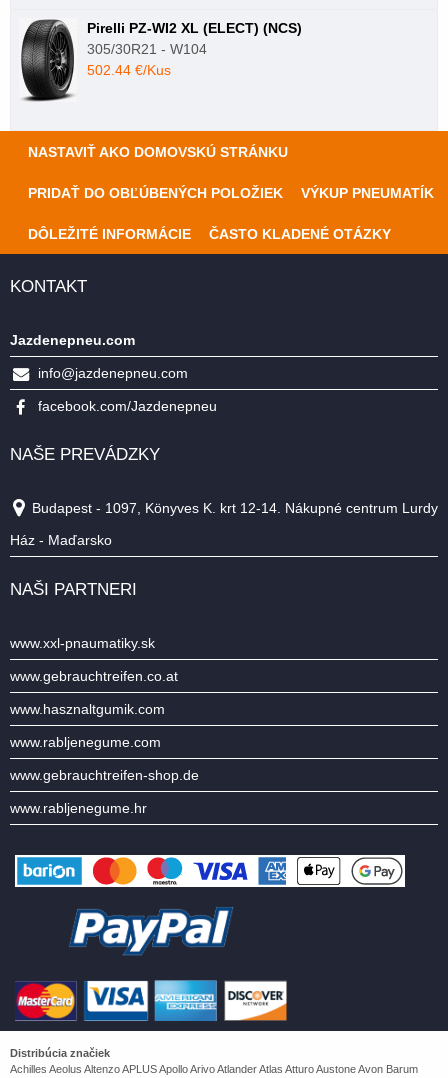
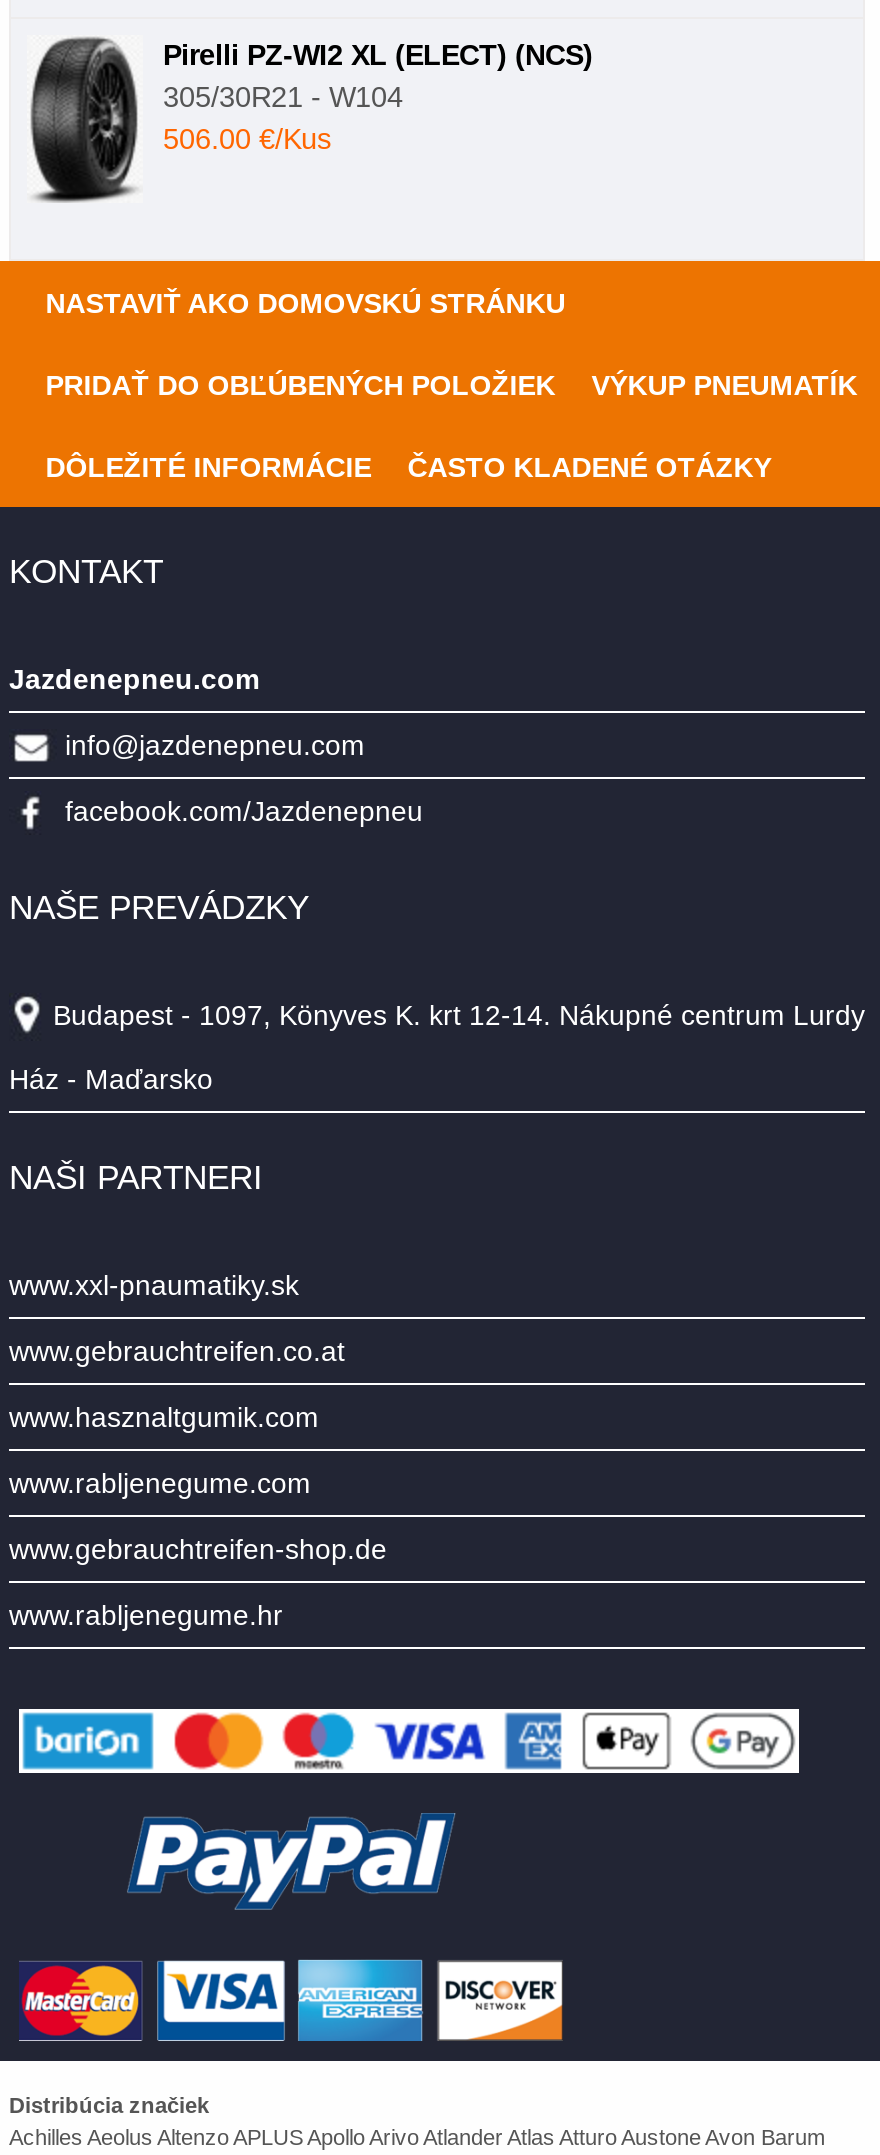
- 502.44 €/Kus
+ 506.00 €/Kus
